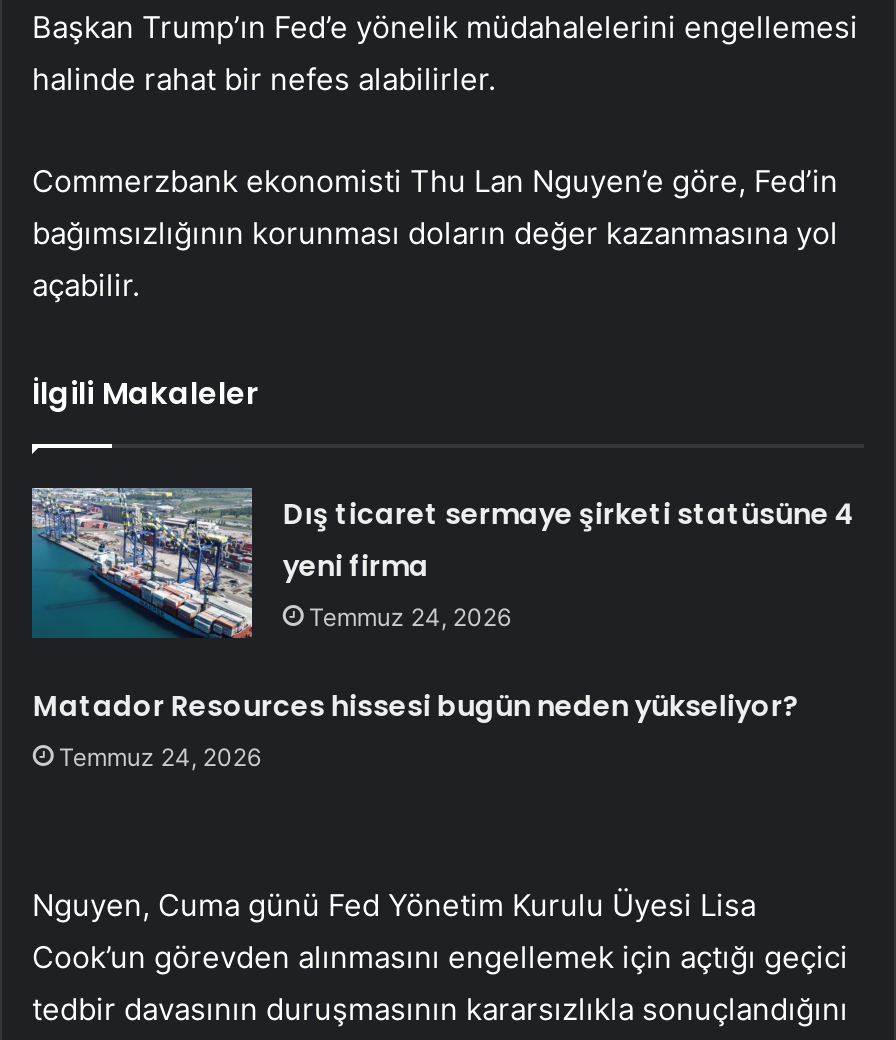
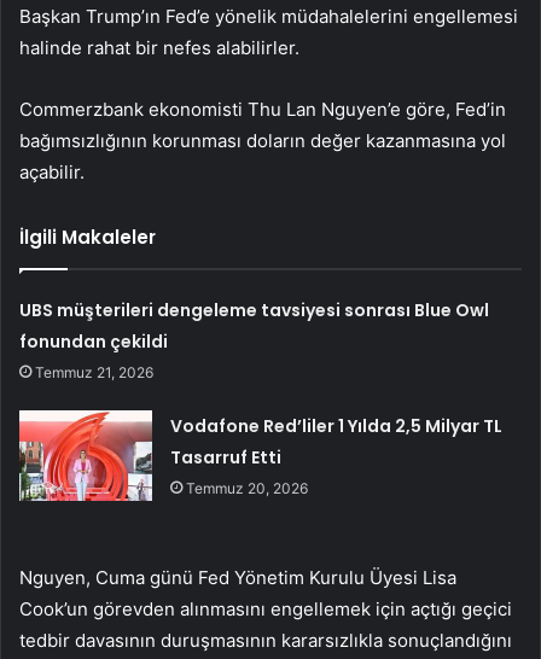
- Dış ticaret sermaye şirketi statüsüne 4
- yeni firma
- Temmuz 24, 2026
+ UBS müşterileri dengeleme tavsiyesi sonrası Blue Owl
+ fonundan çekildi
+ Temmuz 21, 2026

- Matador Resources hissesi bugün neden yükseliyor?
- Temmuz 24, 2026
+ Vodafone Red’liler 1 Yılda 2,5 Milyar TL
+ Tasarruf Etti
+ Temmuz 20, 2026
